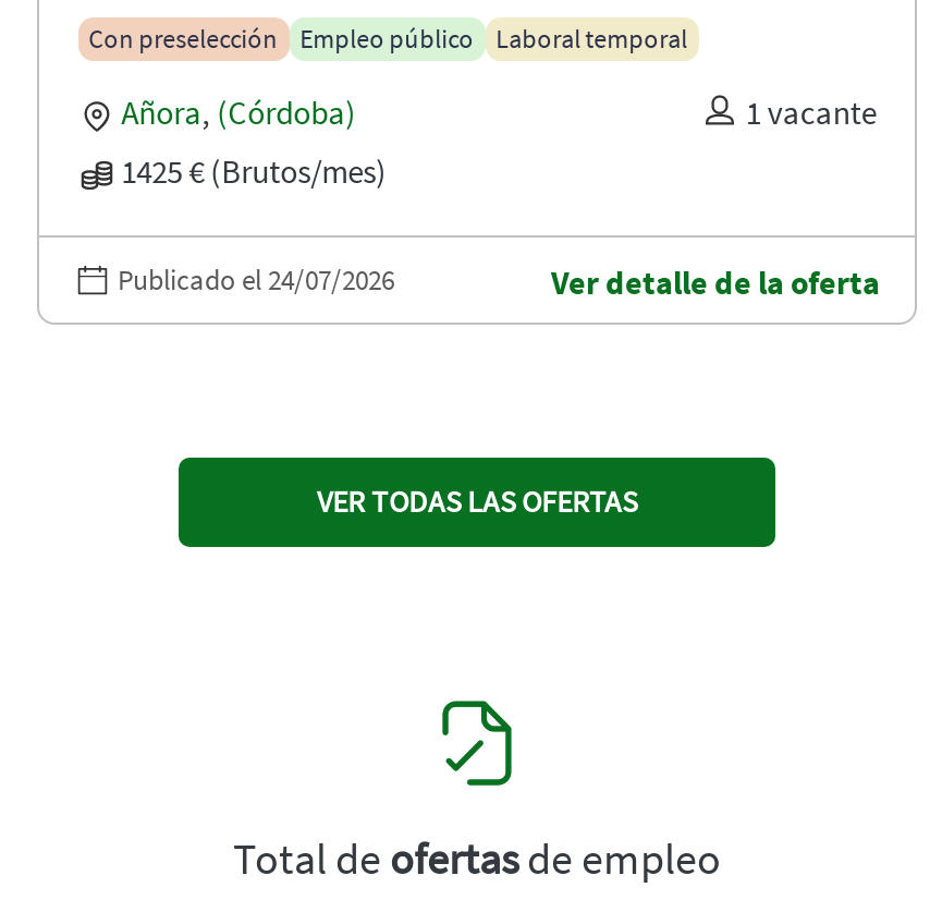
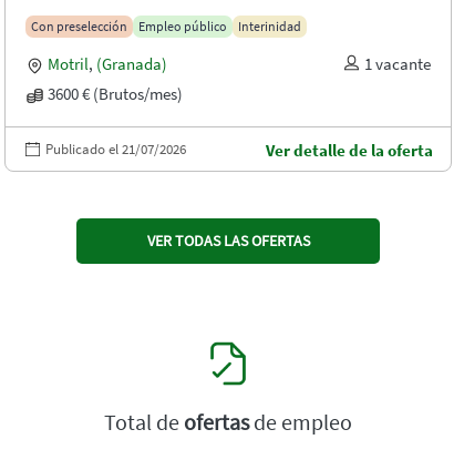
- Laboral temporal
+ Interinidad

- Añora, (Córdoba)
+ Motril, (Granada)

- 1425 € (Brutos/mes)
+ 3600 € (Brutos/mes)

- Publicado el 24/07/2026
+ Publicado el 21/07/2026
